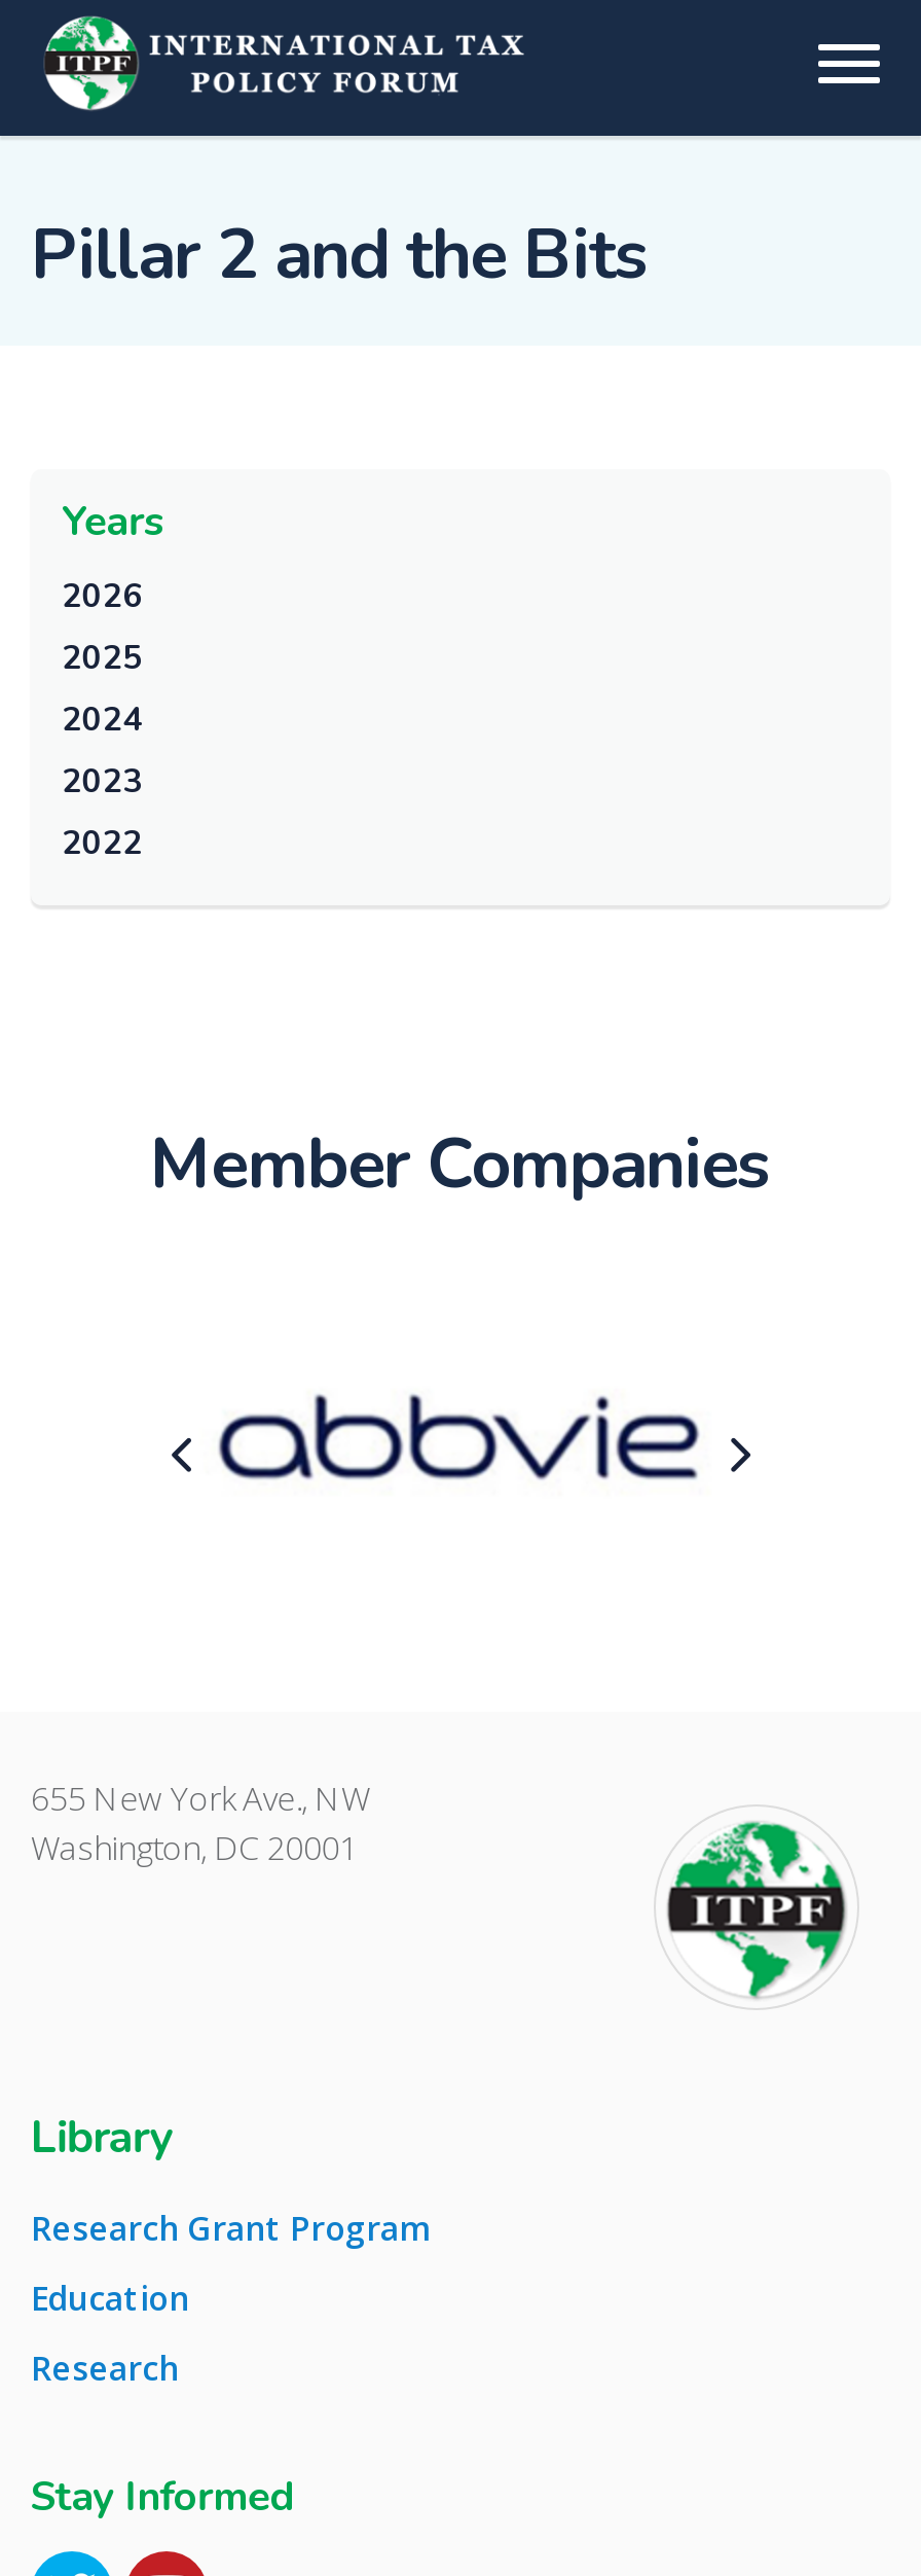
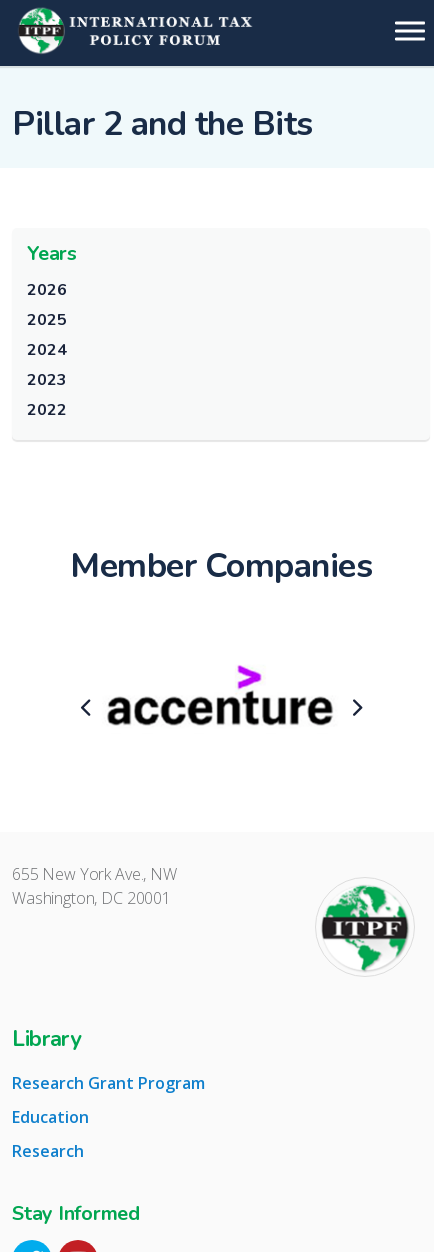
- [image]
+ [image]
